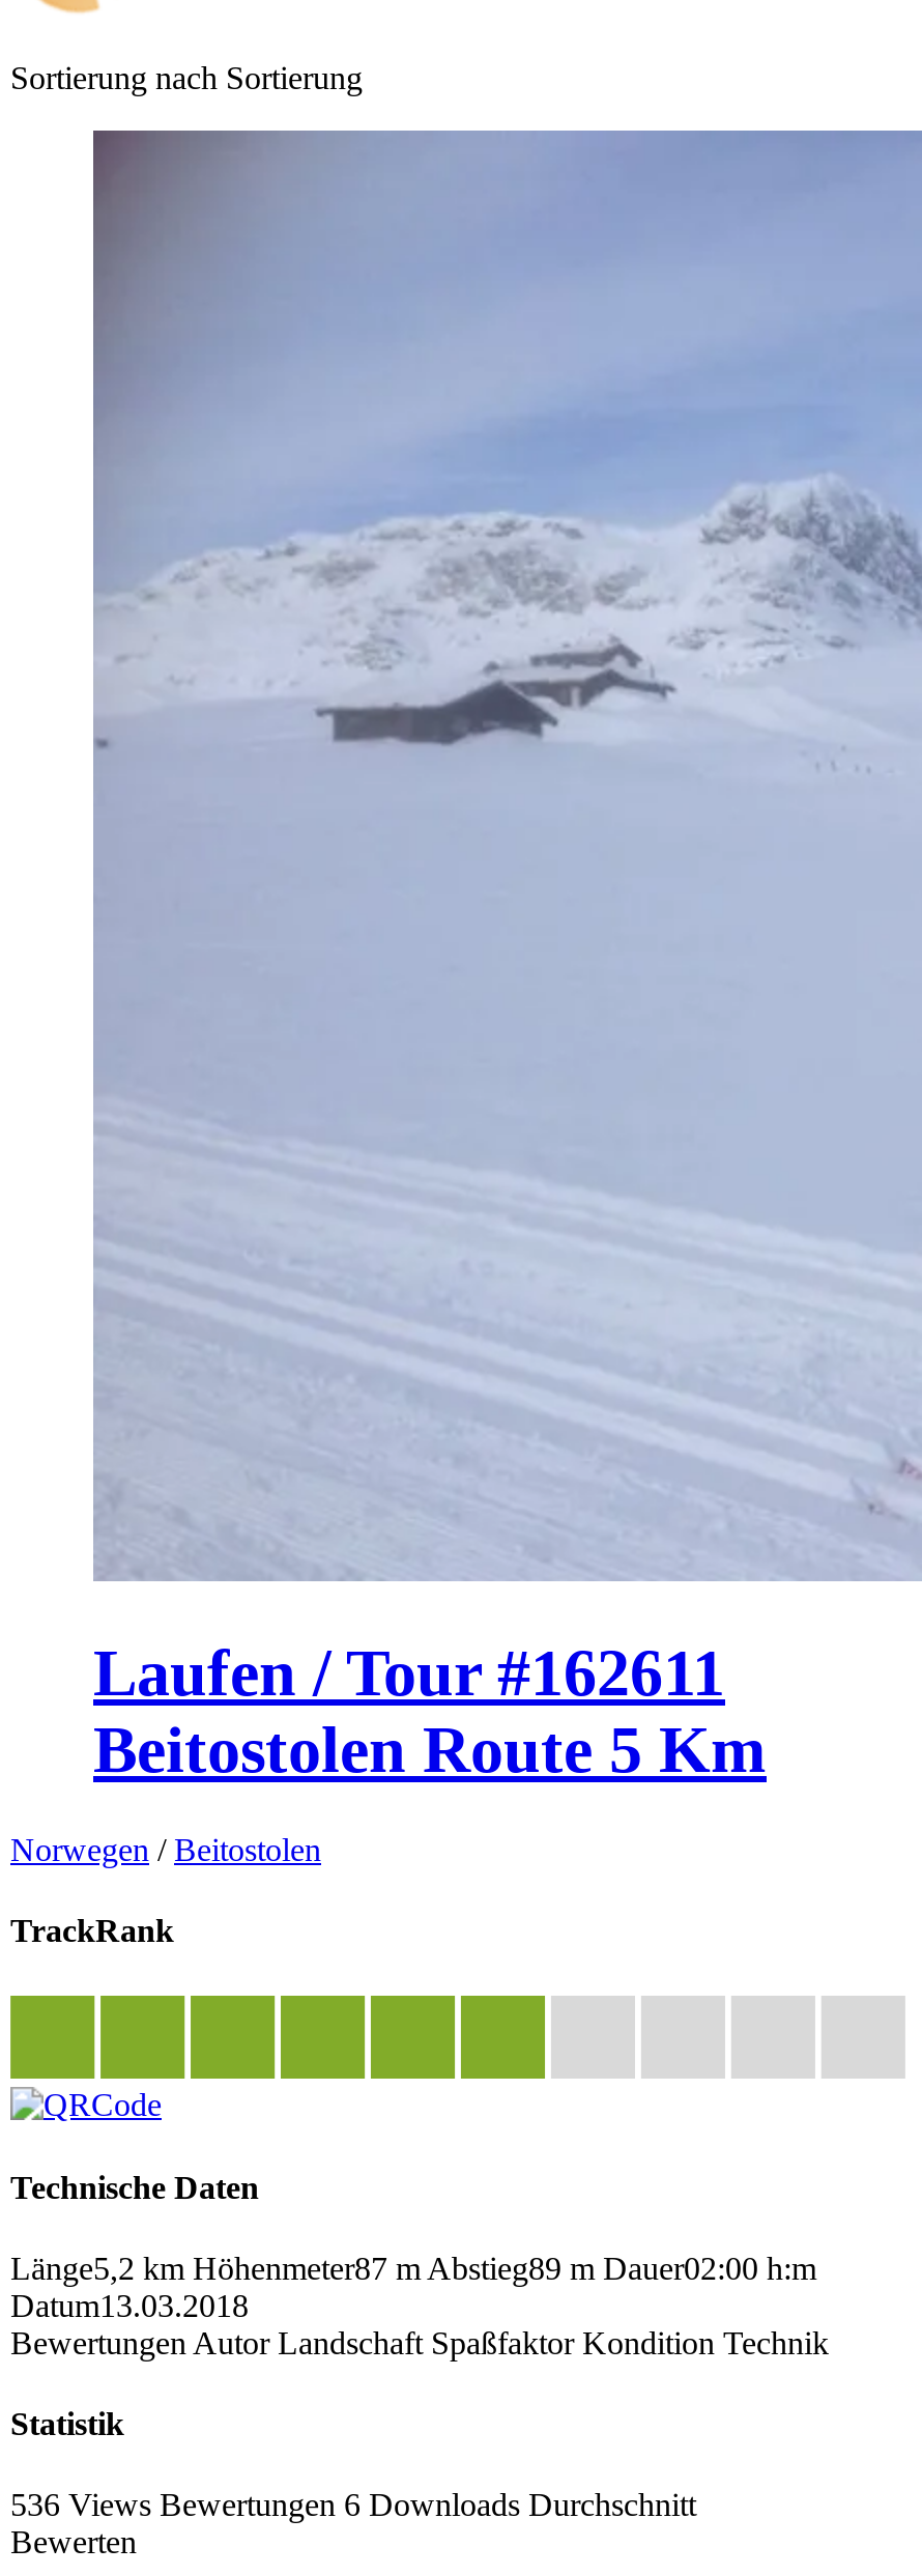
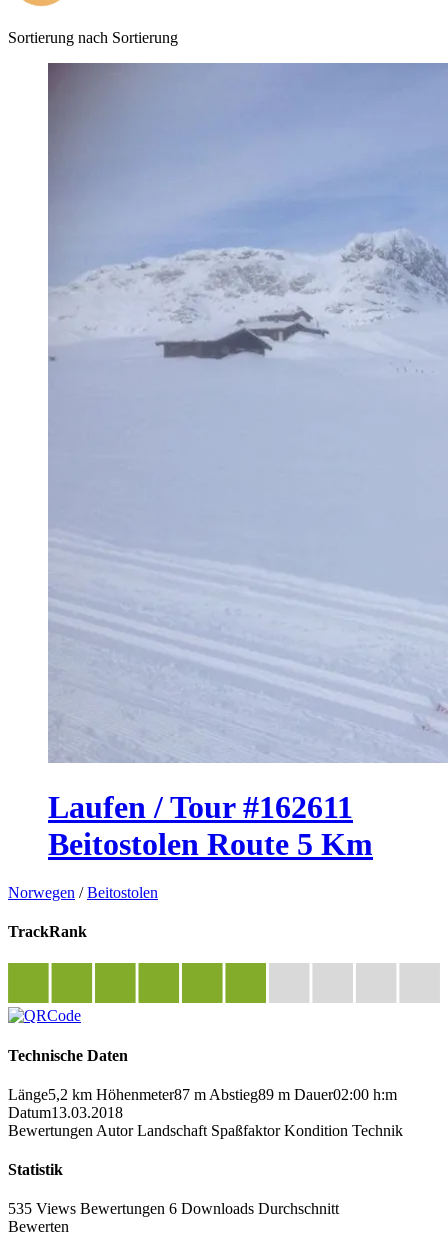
- 536 Views Bewertungen 6 Downloads Durchschnitt
+ 535 Views Bewertungen 6 Downloads Durchschnitt
